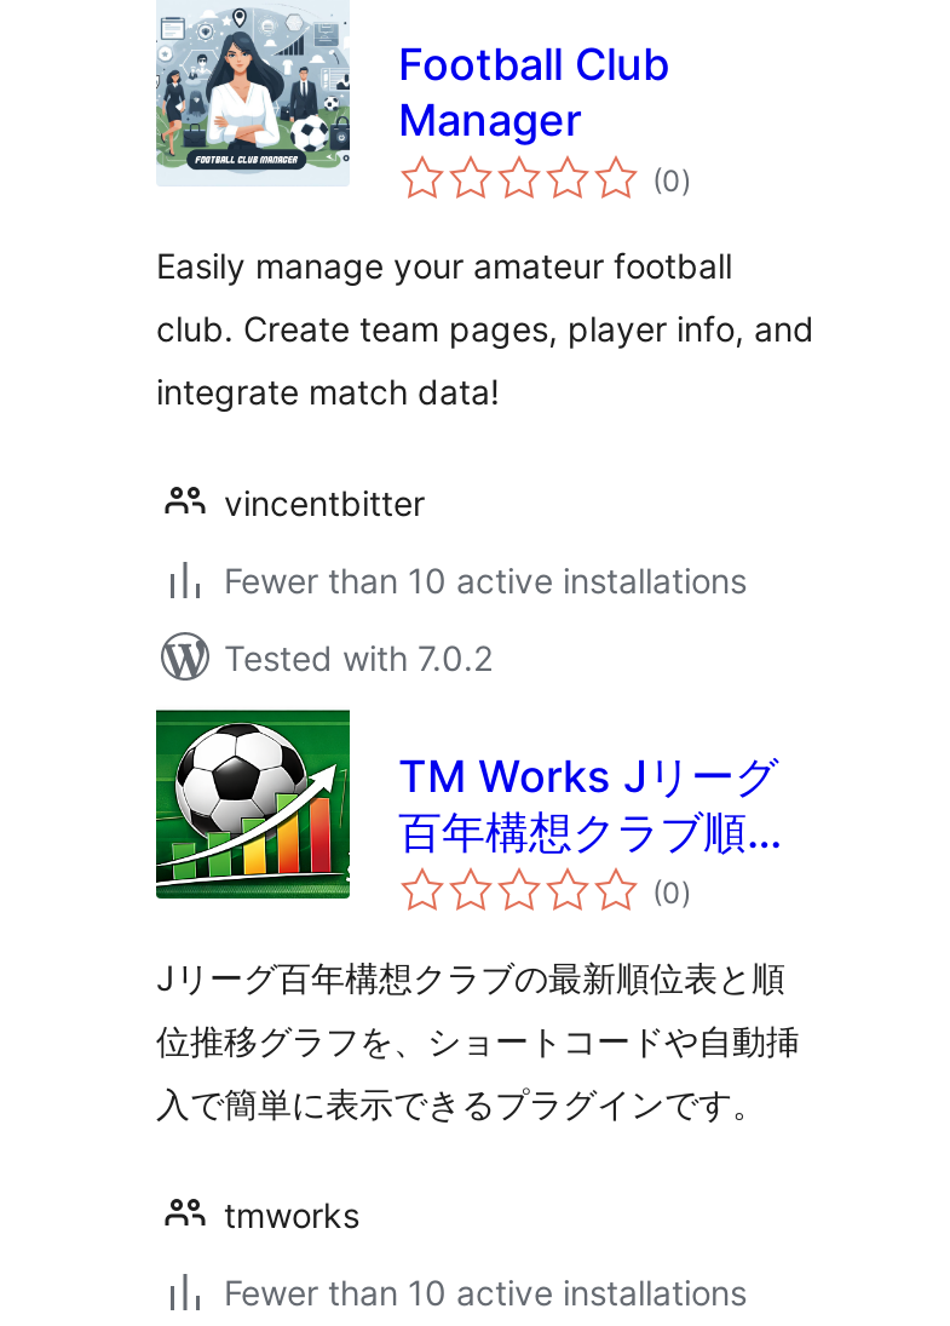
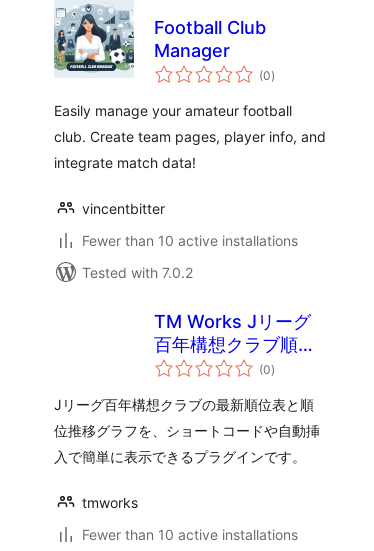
- [image]
